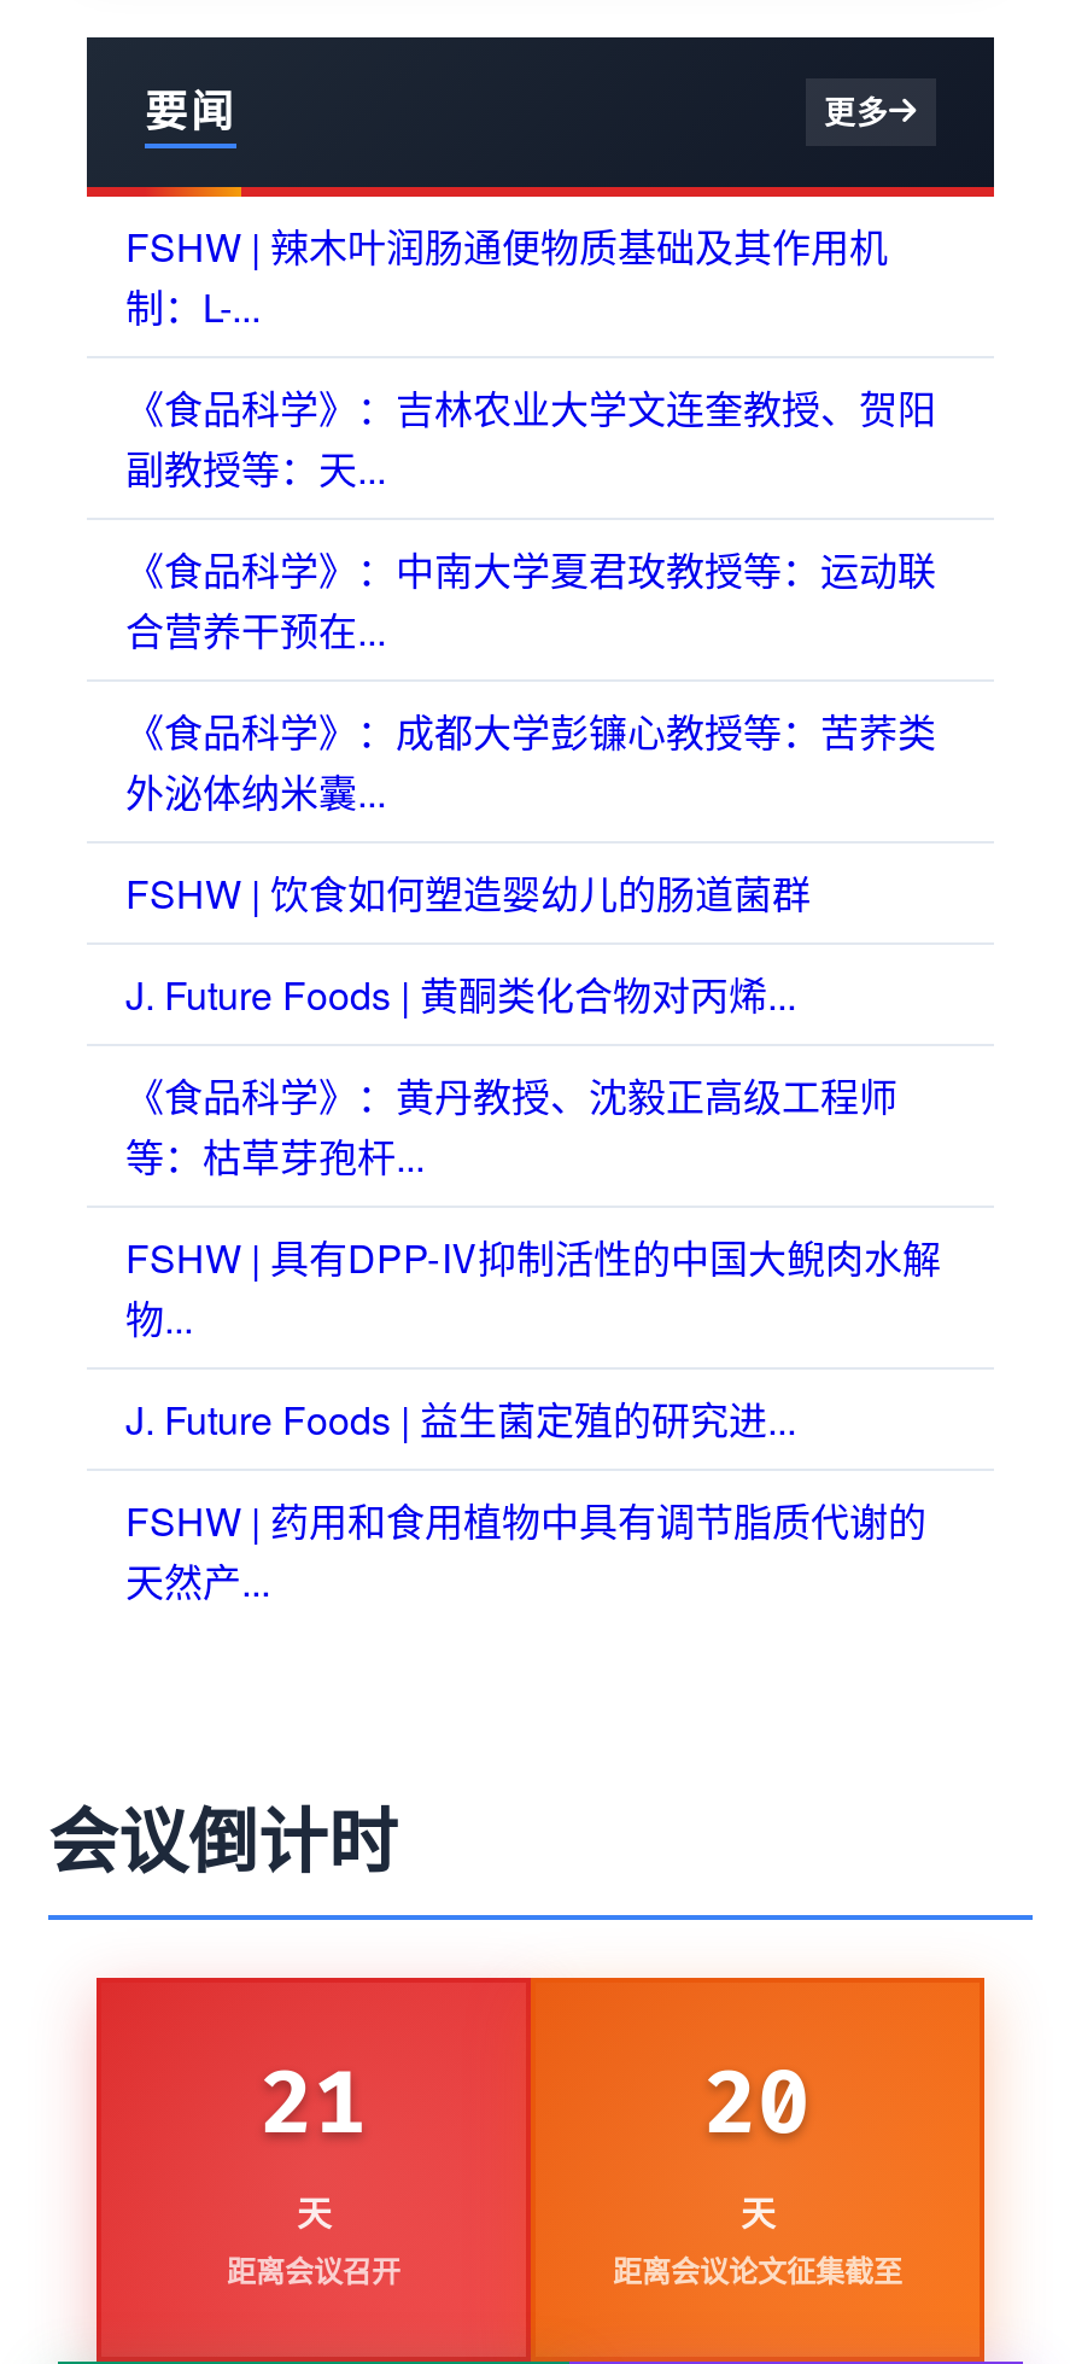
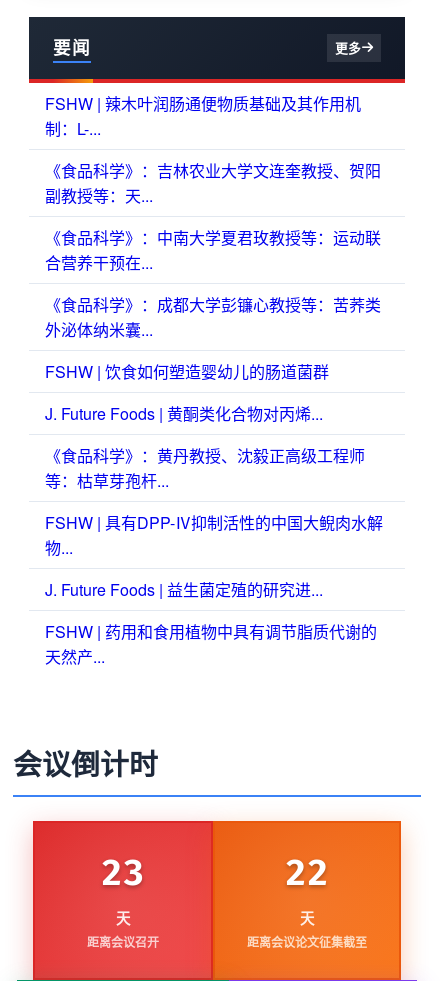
- 21
+ 23

- 20
+ 22
